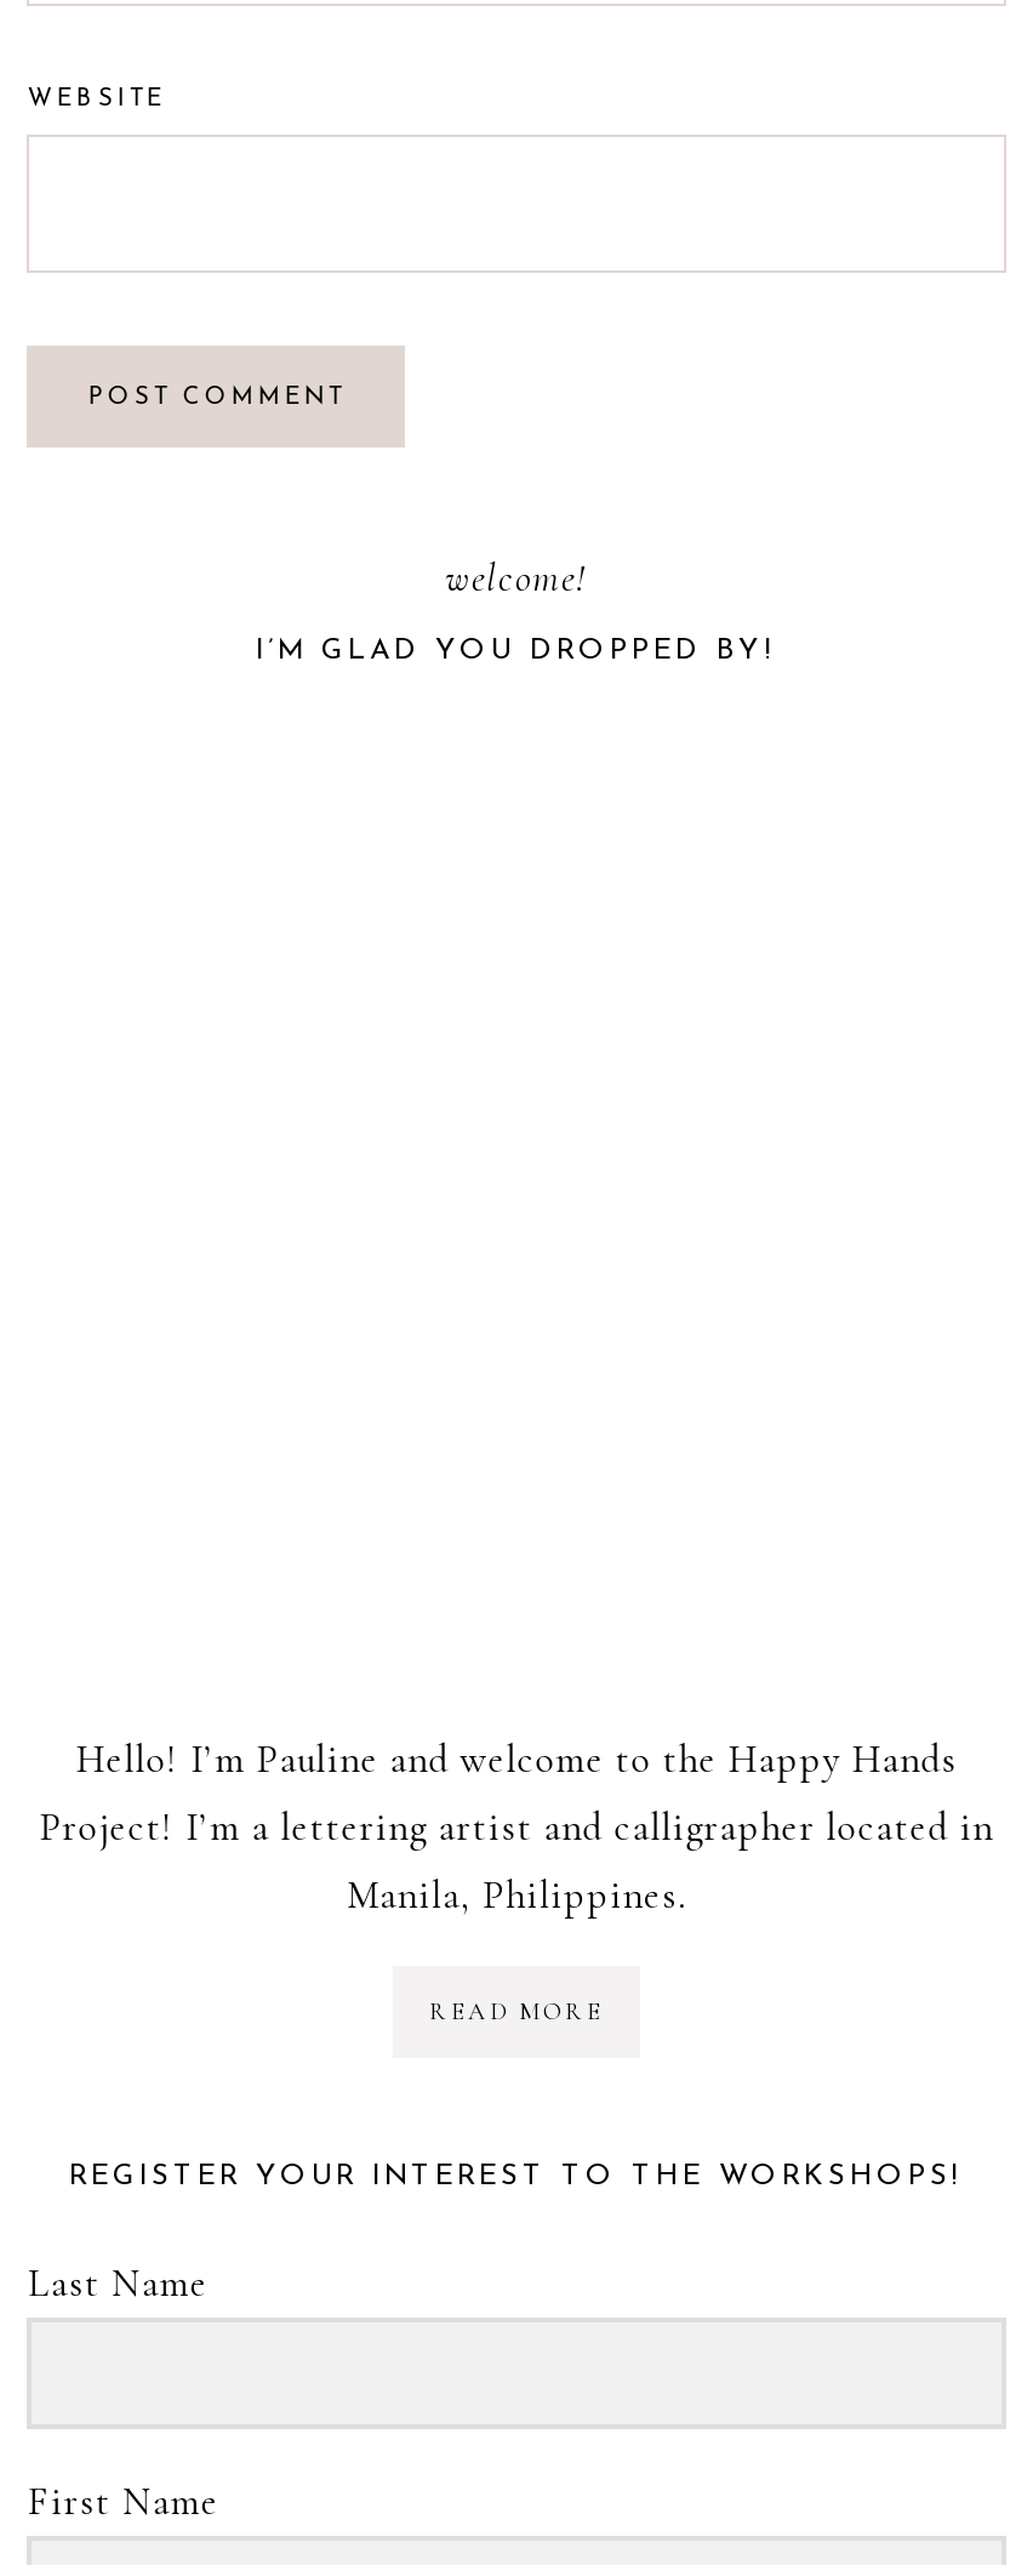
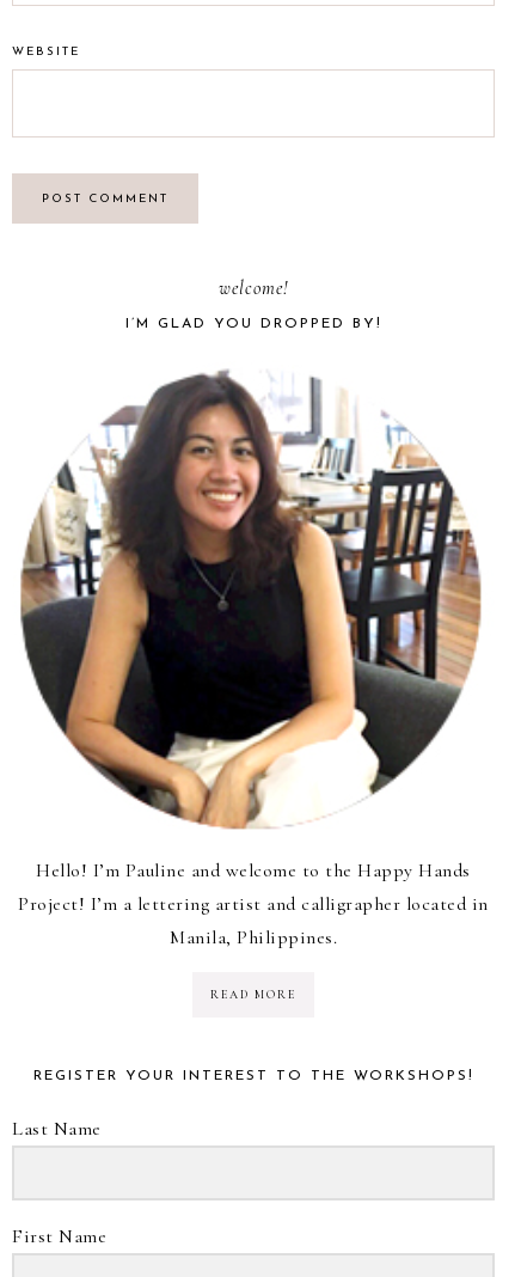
+ [image]
